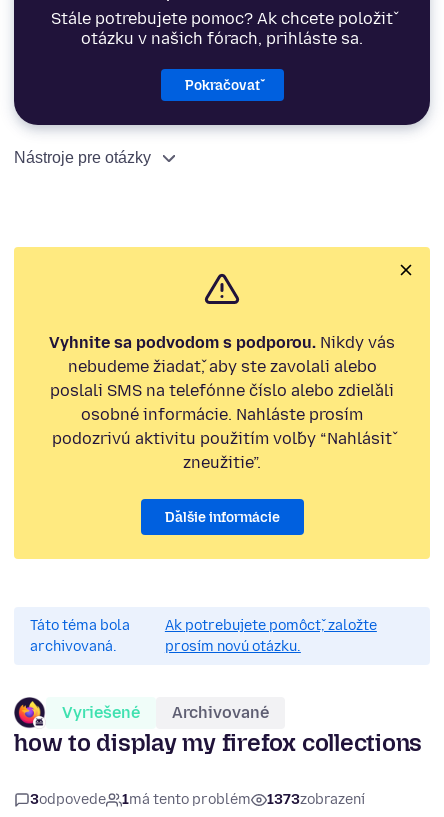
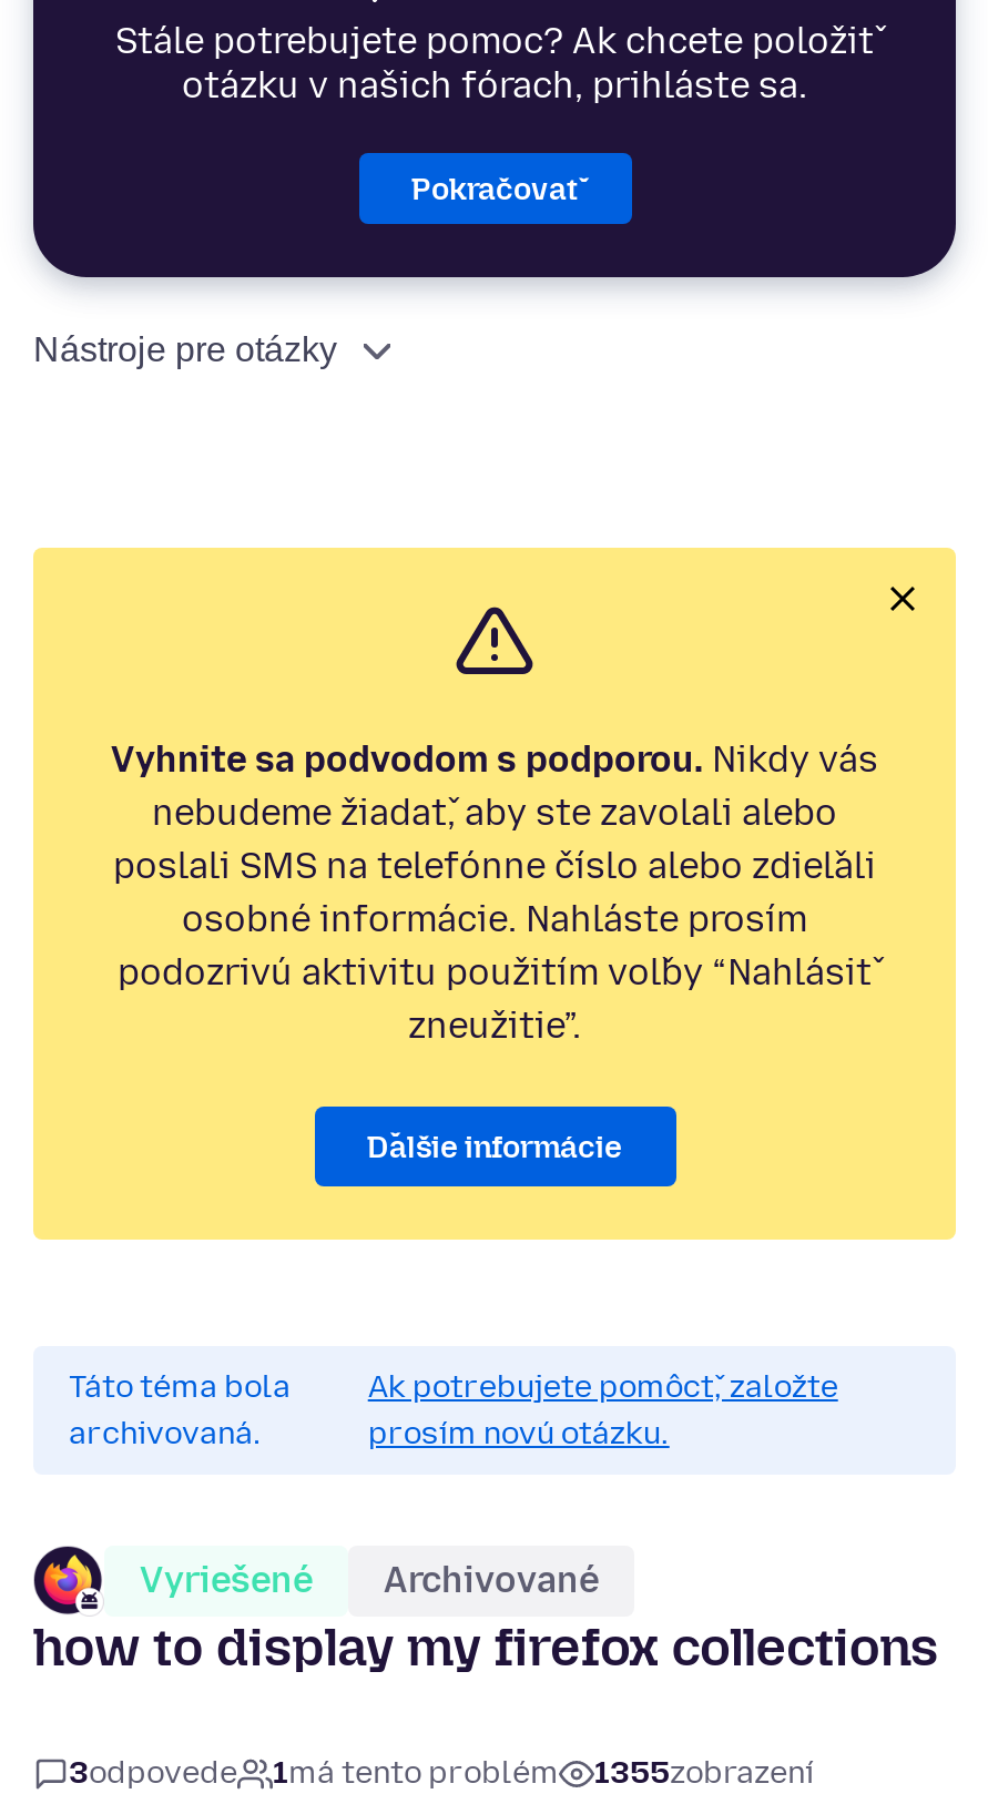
- 3odpovede 1má tento problém 1373zobrazení
+ 3odpovede 1má tento problém 1355zobrazení
